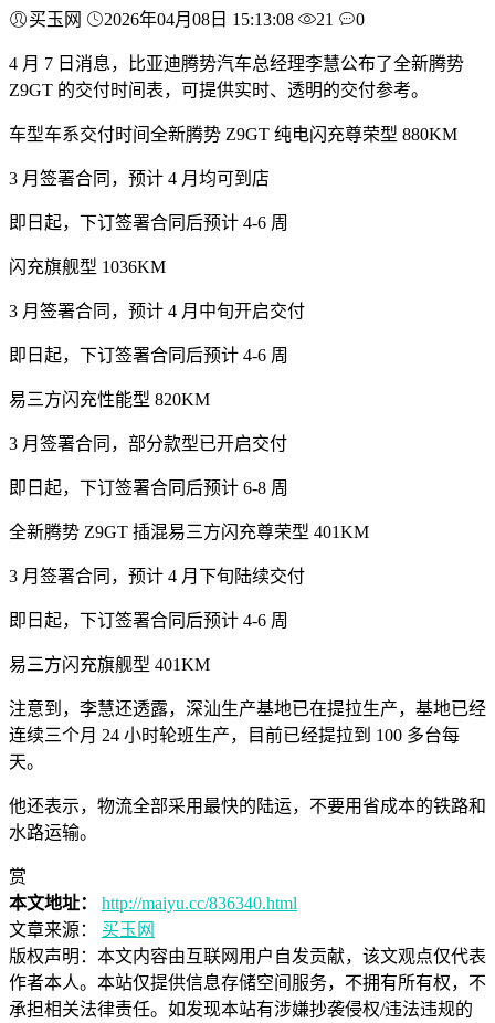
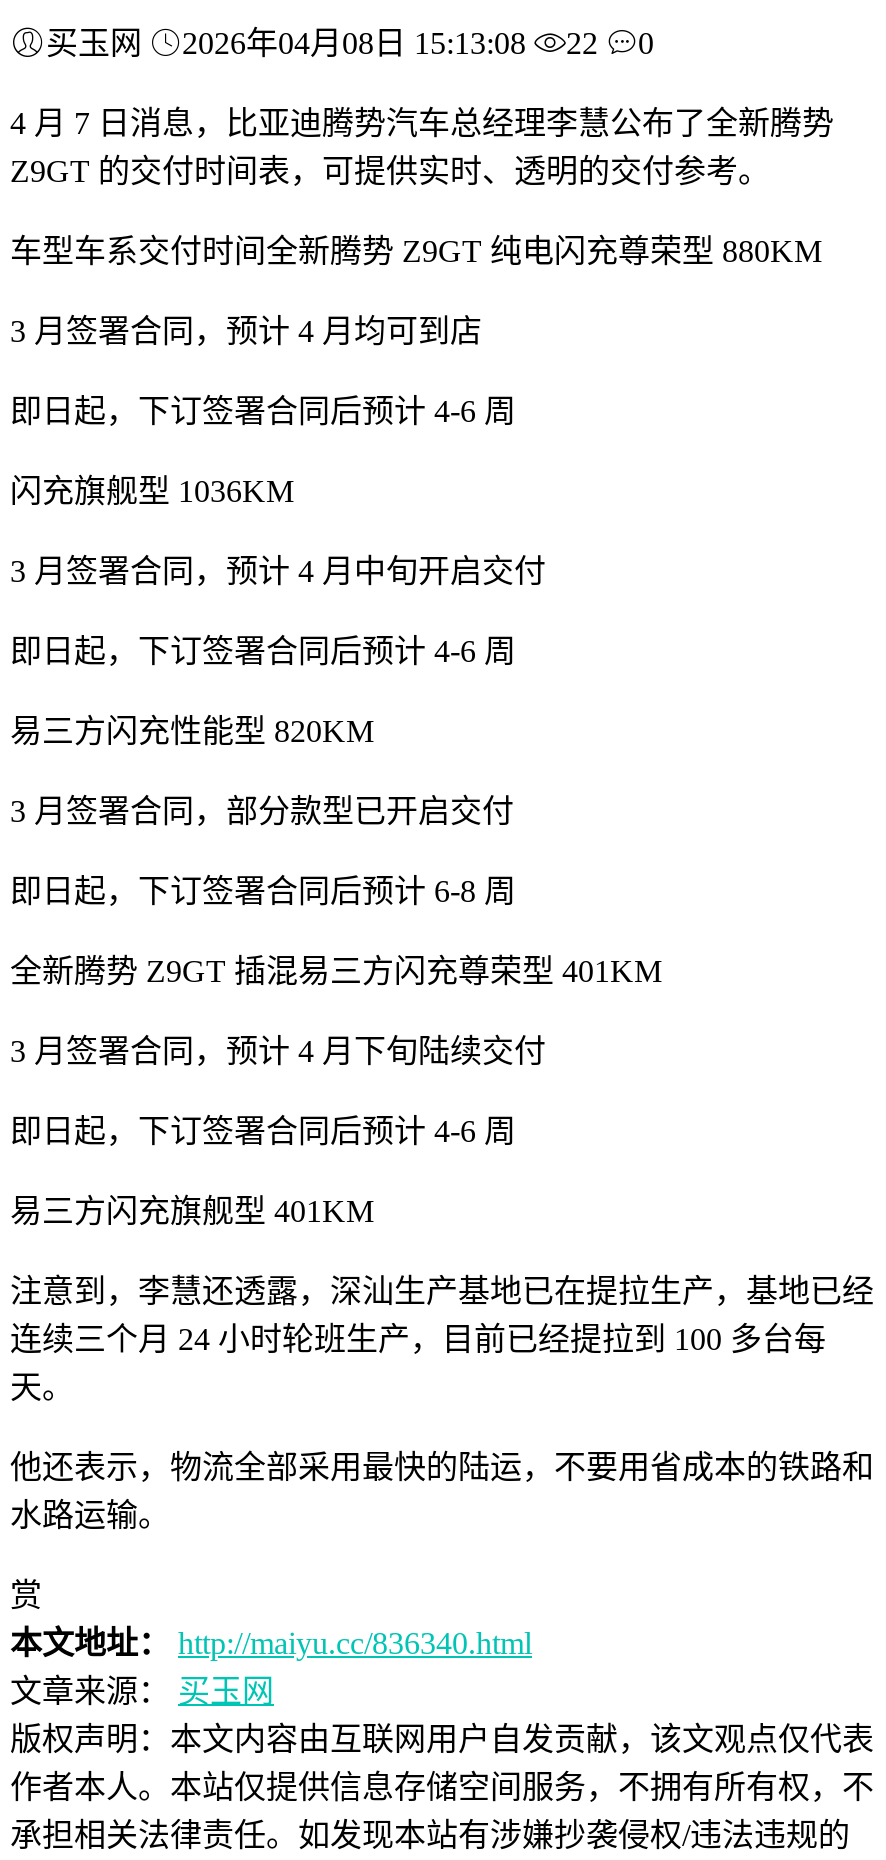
- 买玉网 2026年04月08日 15:13:08 21 0
+ 买玉网 2026年04月08日 15:13:08 22 0
